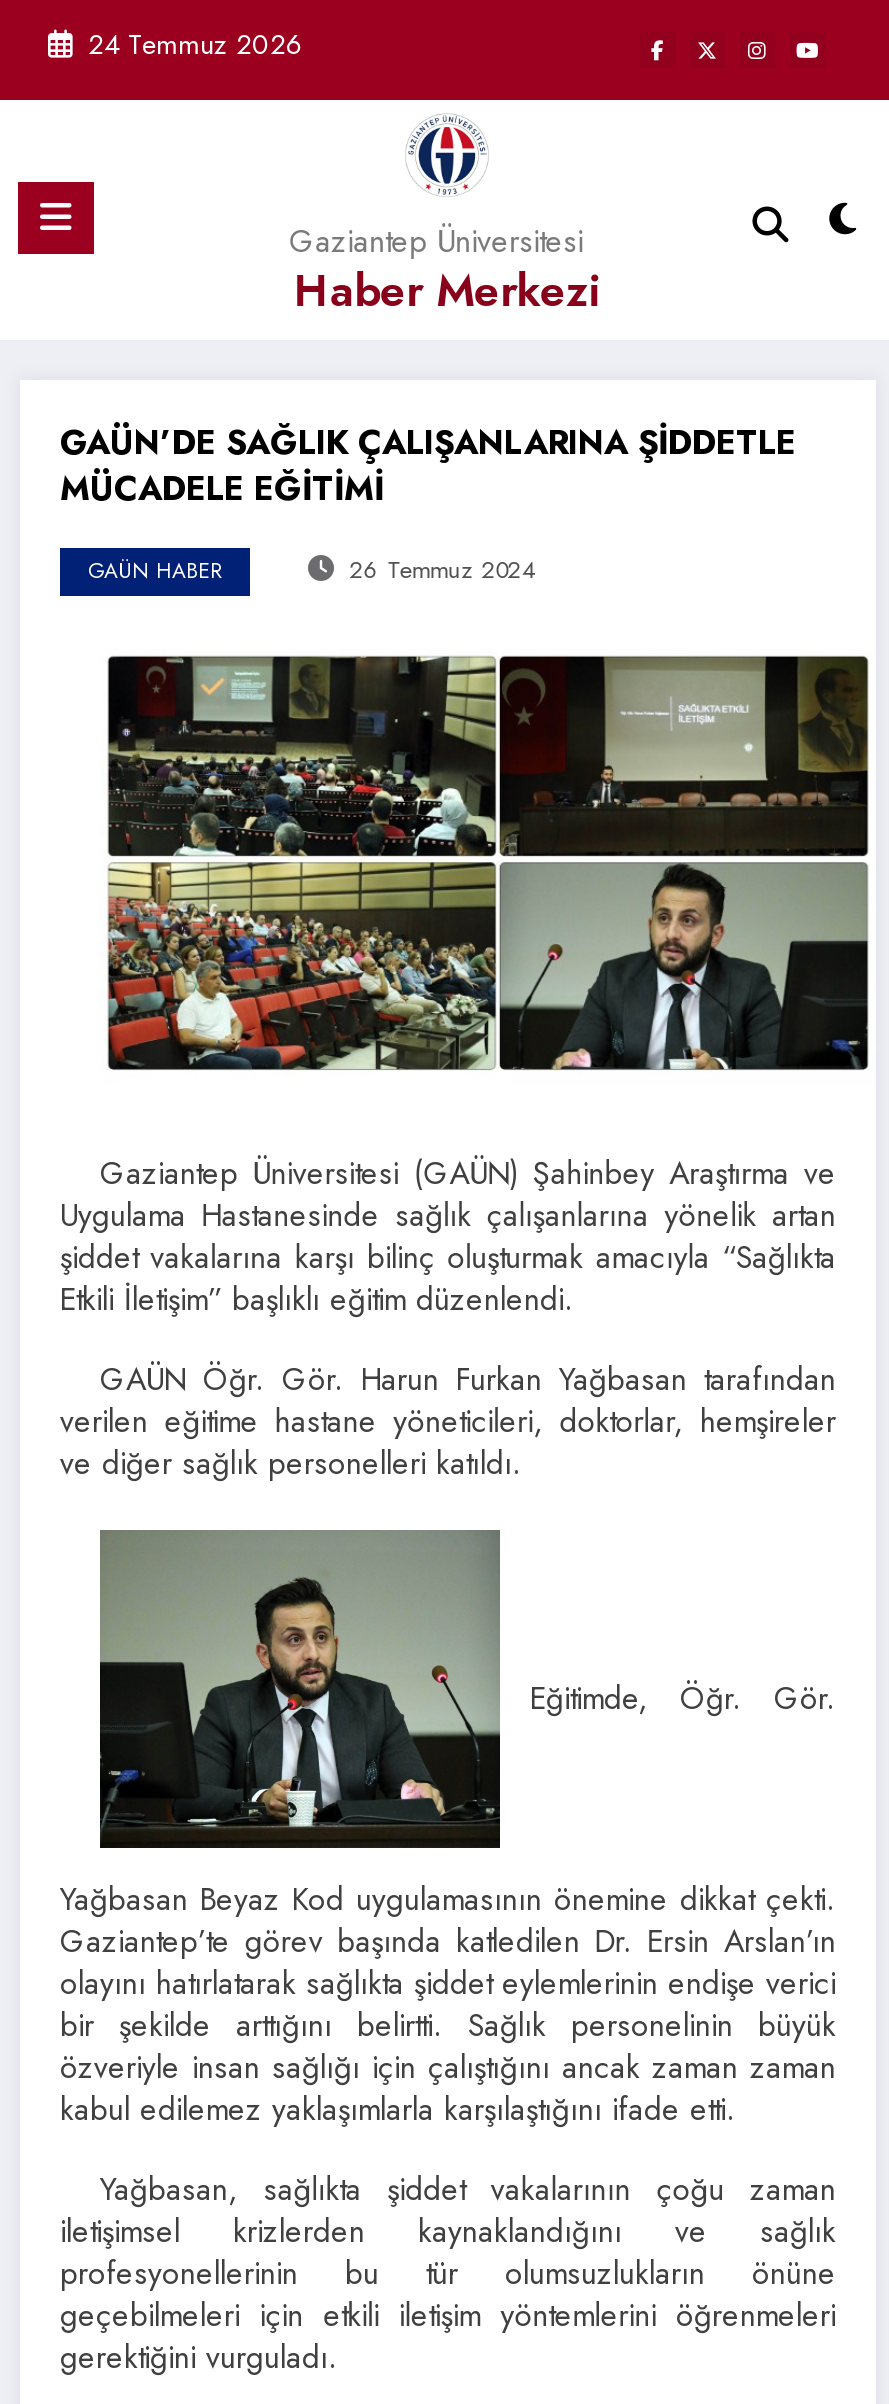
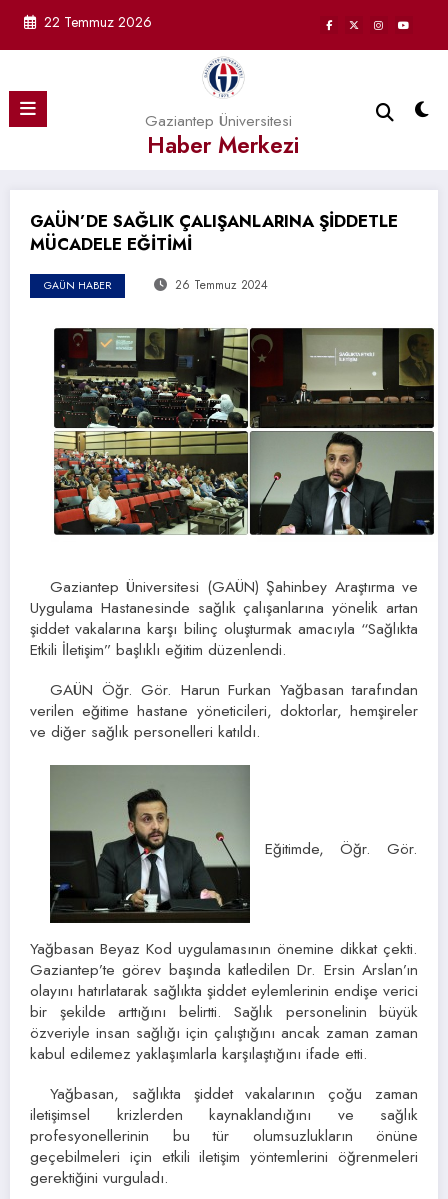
- 24 Temmuz 2026
+ 22 Temmuz 2026
